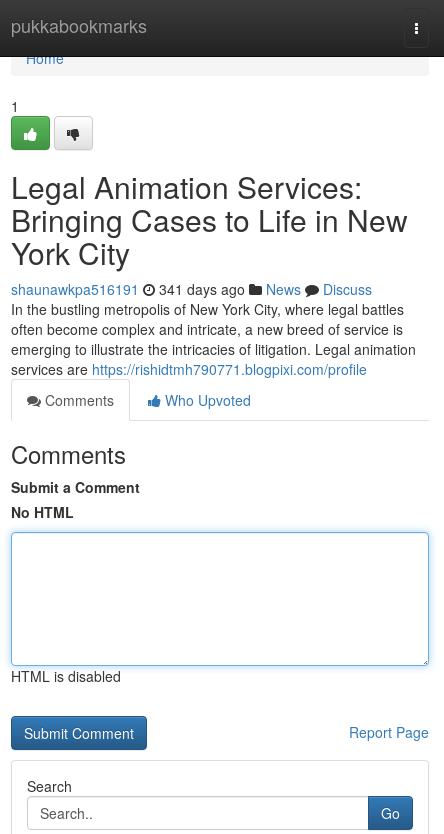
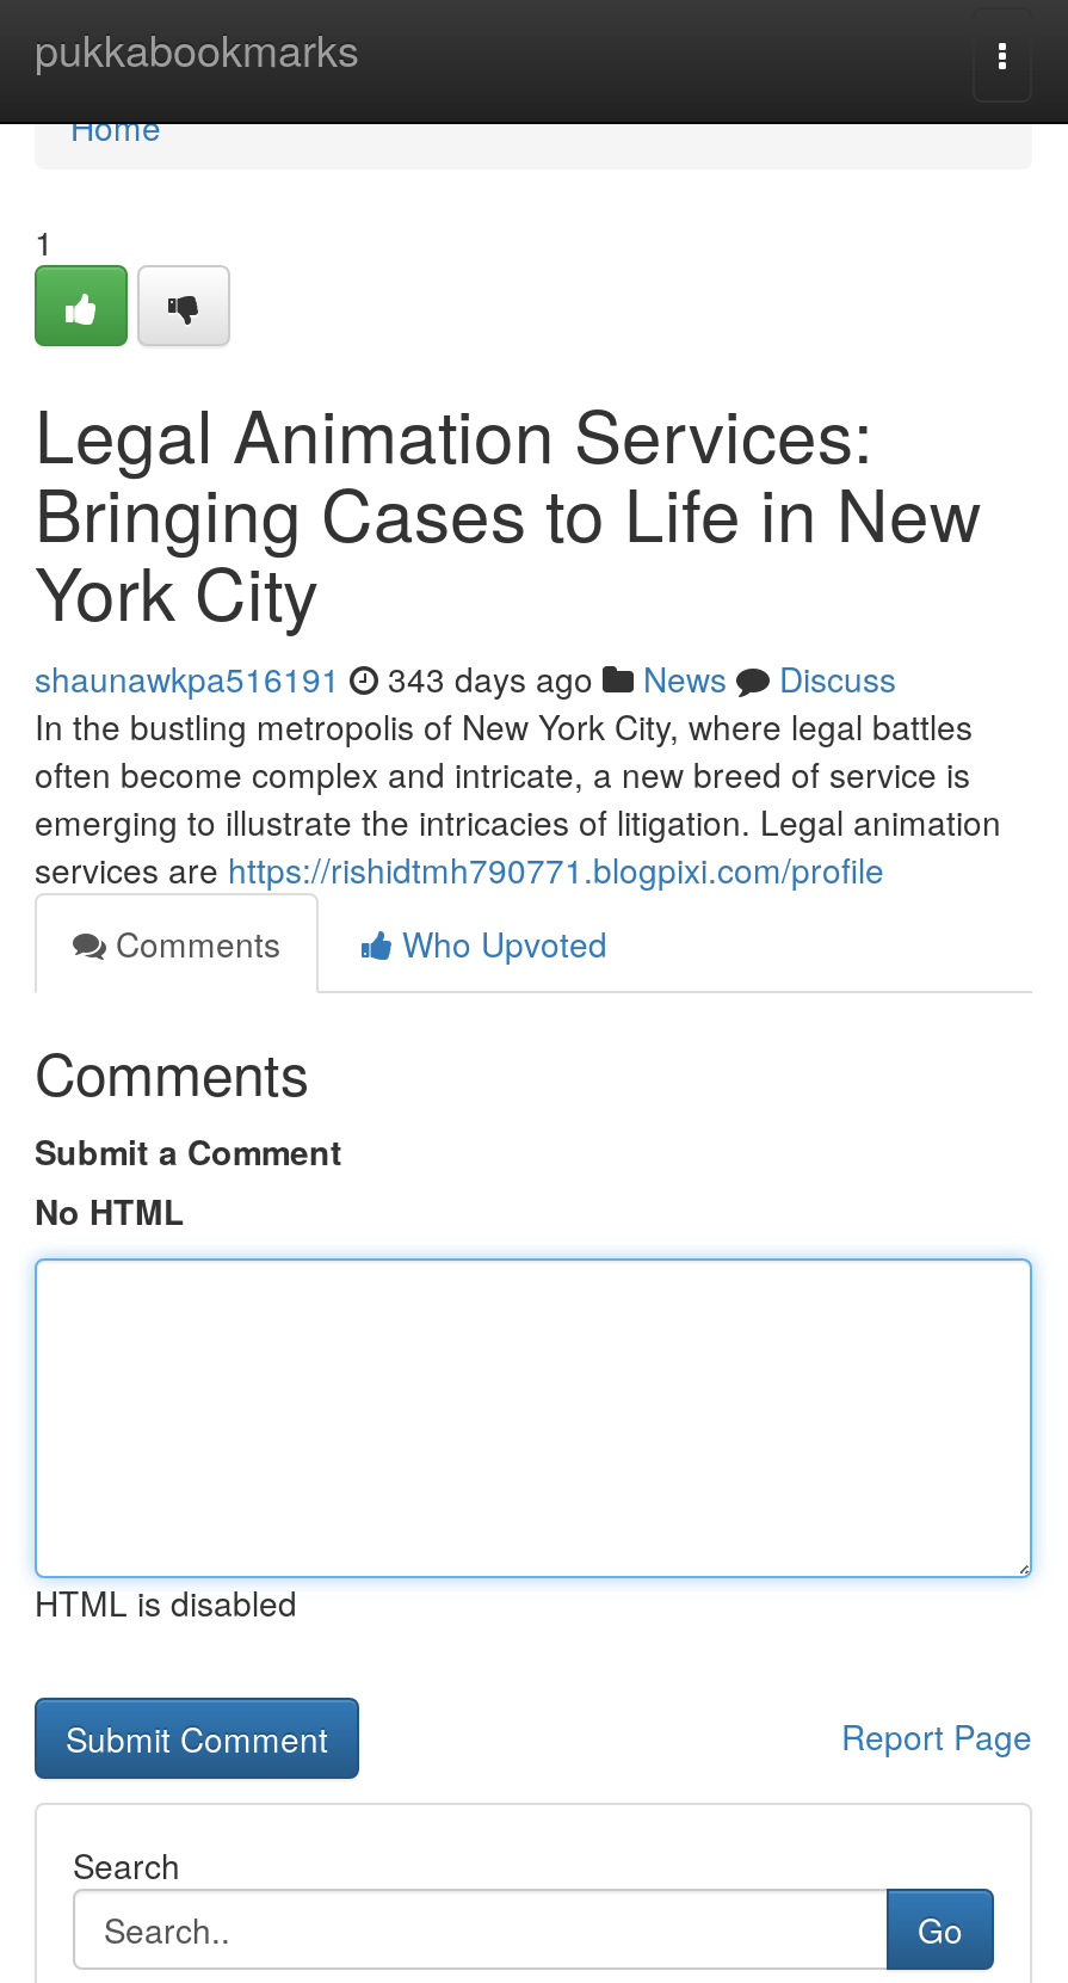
- shaunawkpa516191 341 days ago News Discuss
+ shaunawkpa516191 343 days ago News Discuss
